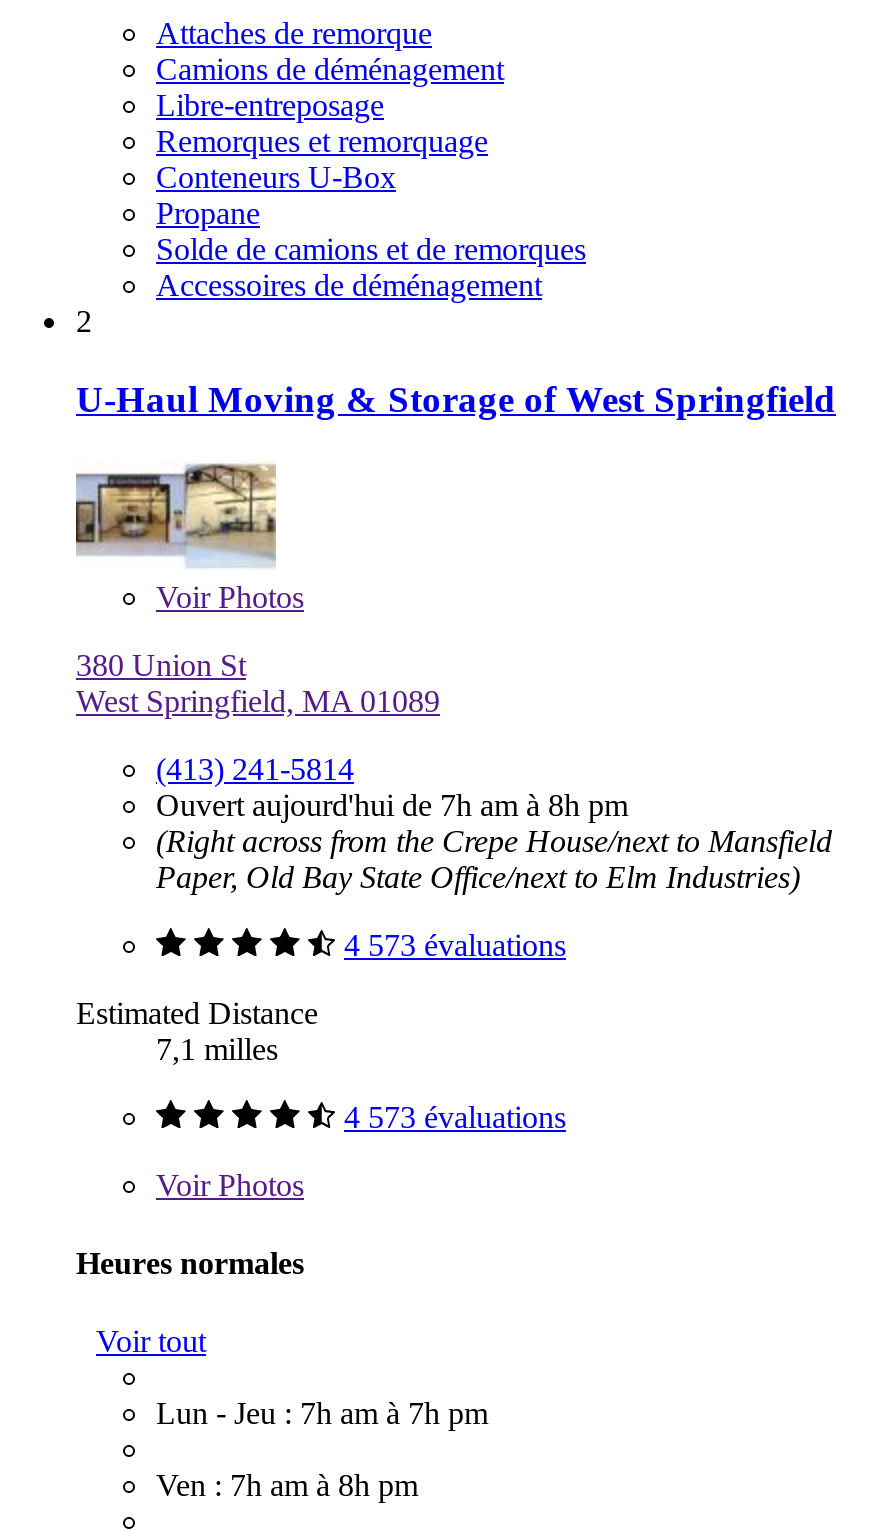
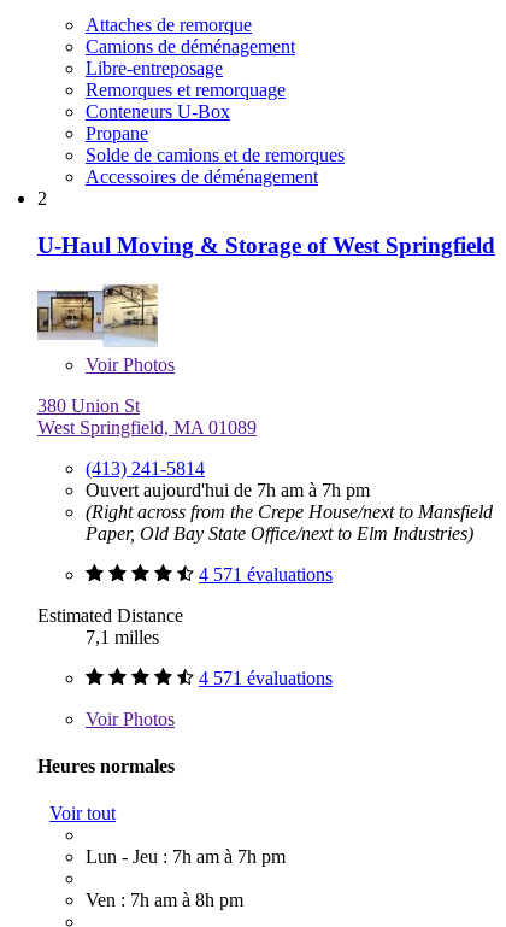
- Ouvert aujourd'hui de 7h am à 8h pm
+ Ouvert aujourd'hui de 7h am à 7h pm

- 4 573 évaluations
+ 4 571 évaluations

- 4 573 évaluations
+ 4 571 évaluations
